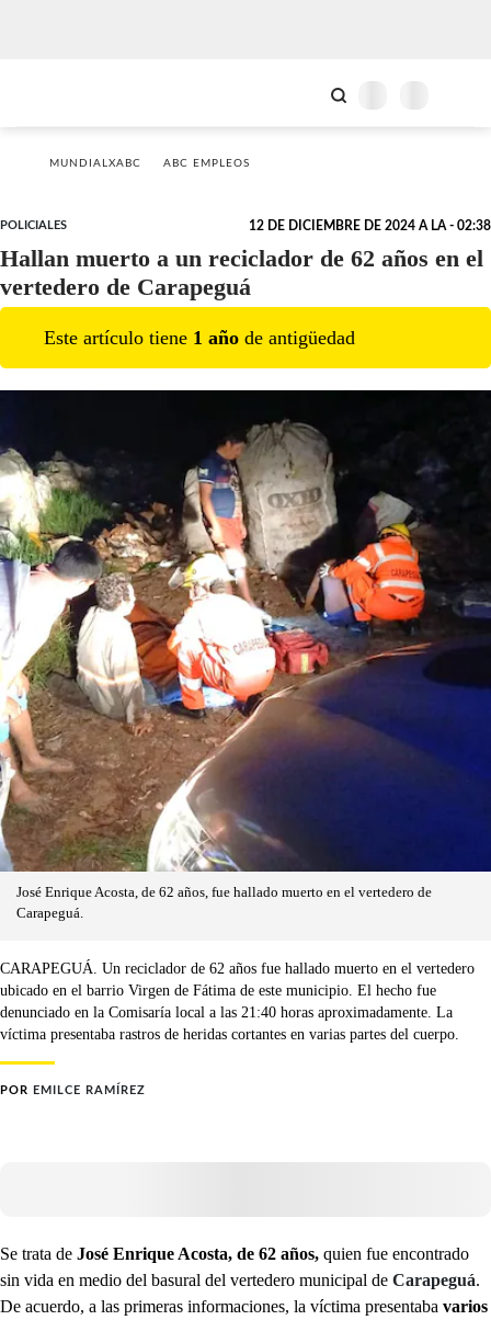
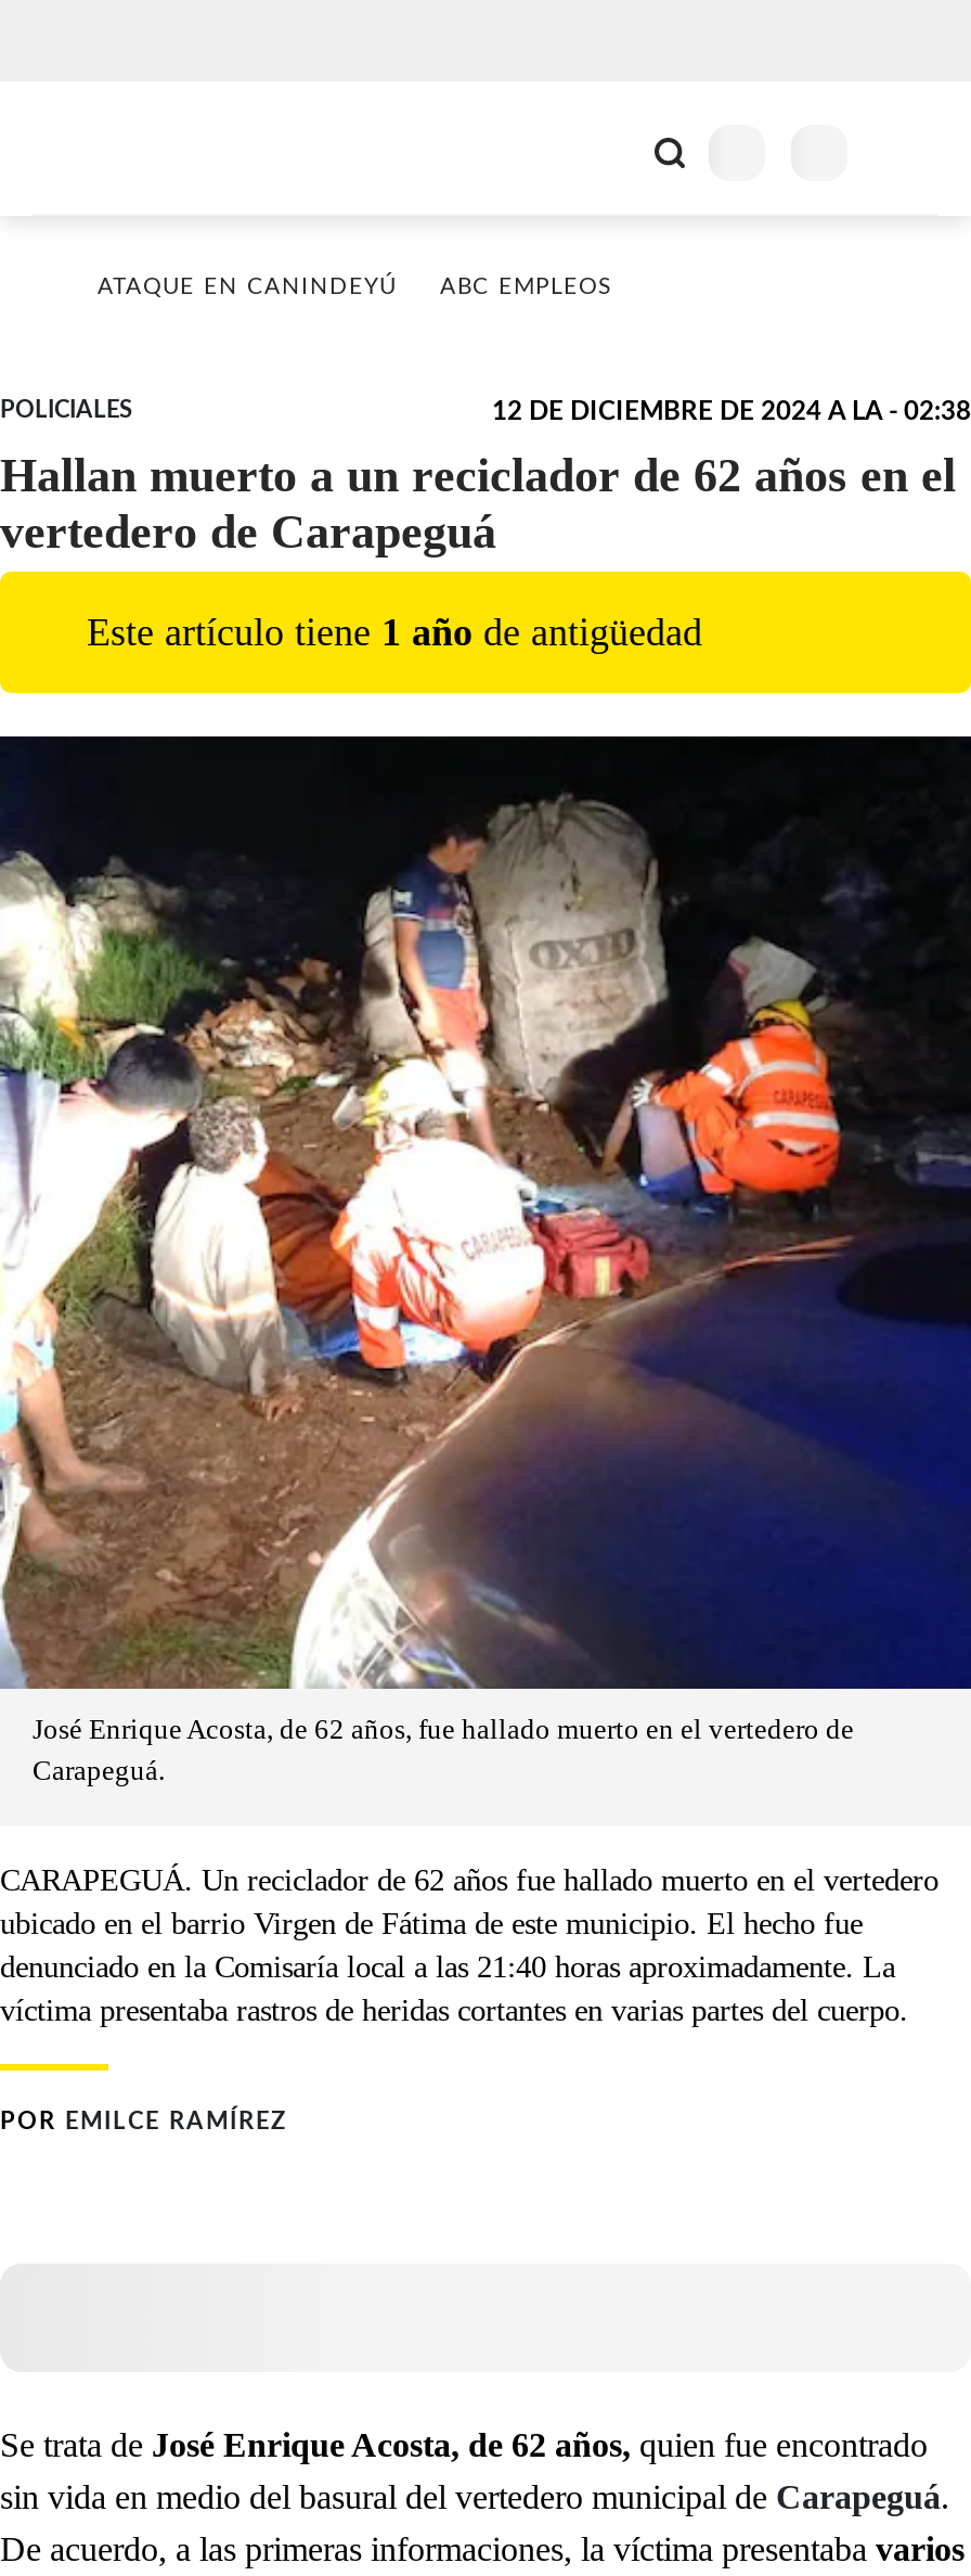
- MUNDIALXABC
+ ATAQUE EN CANINDEYÚ
